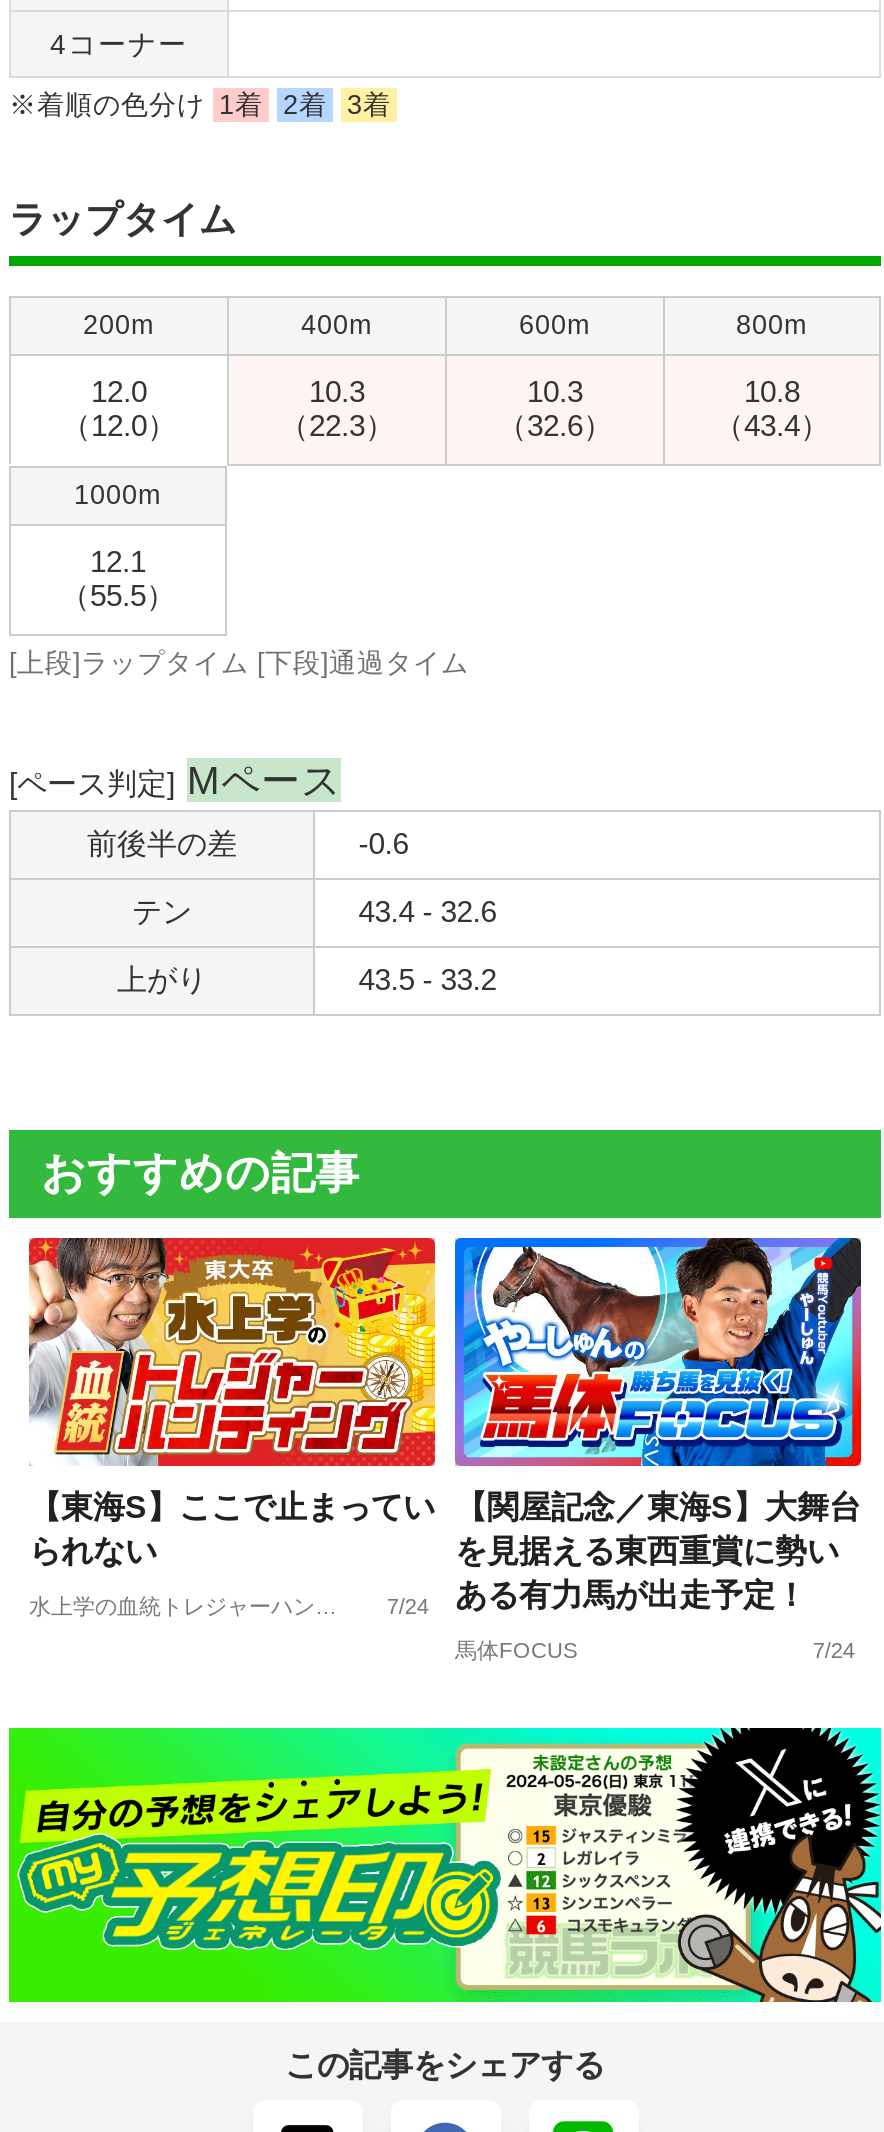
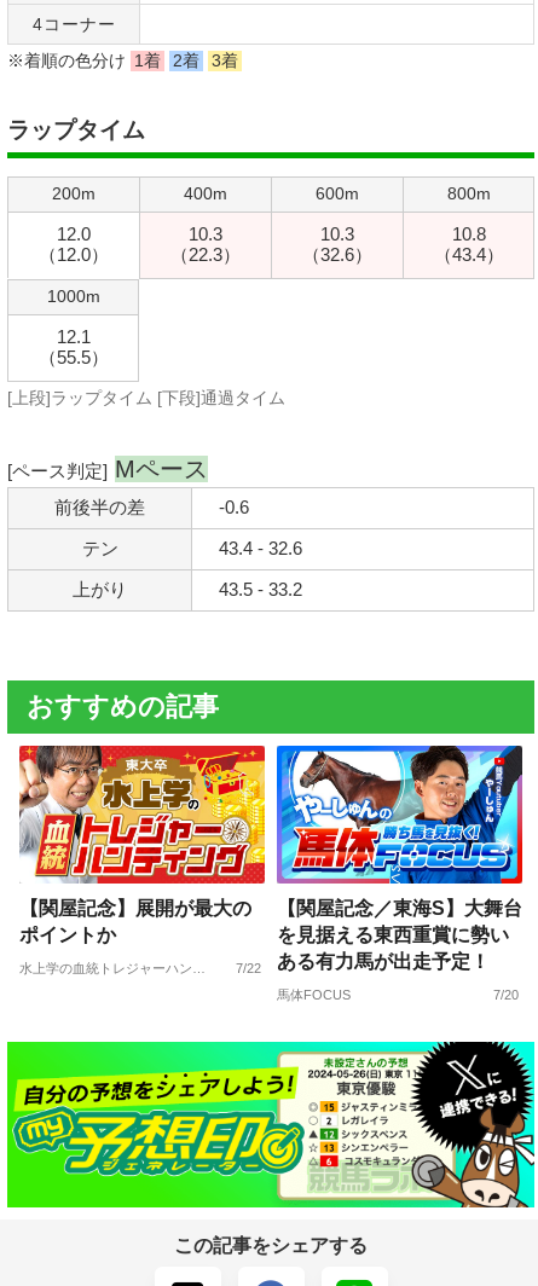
- 【東海S】ここで止まってい
- られない
+ 【関屋記念】展開が最大の
+ ポイントか

- 7/24 ある有力馬が出走予定！
+ 7/22 ある有力馬が出走予定！

- 7/24
+ 7/20
